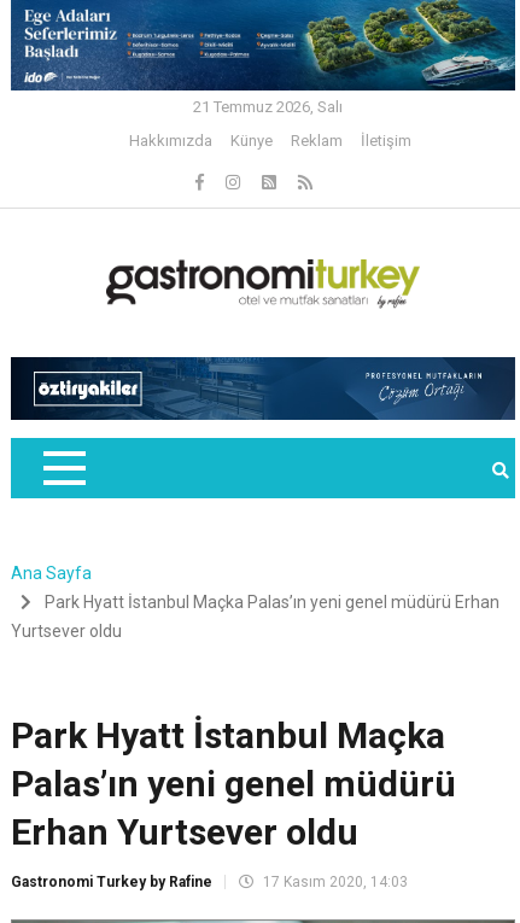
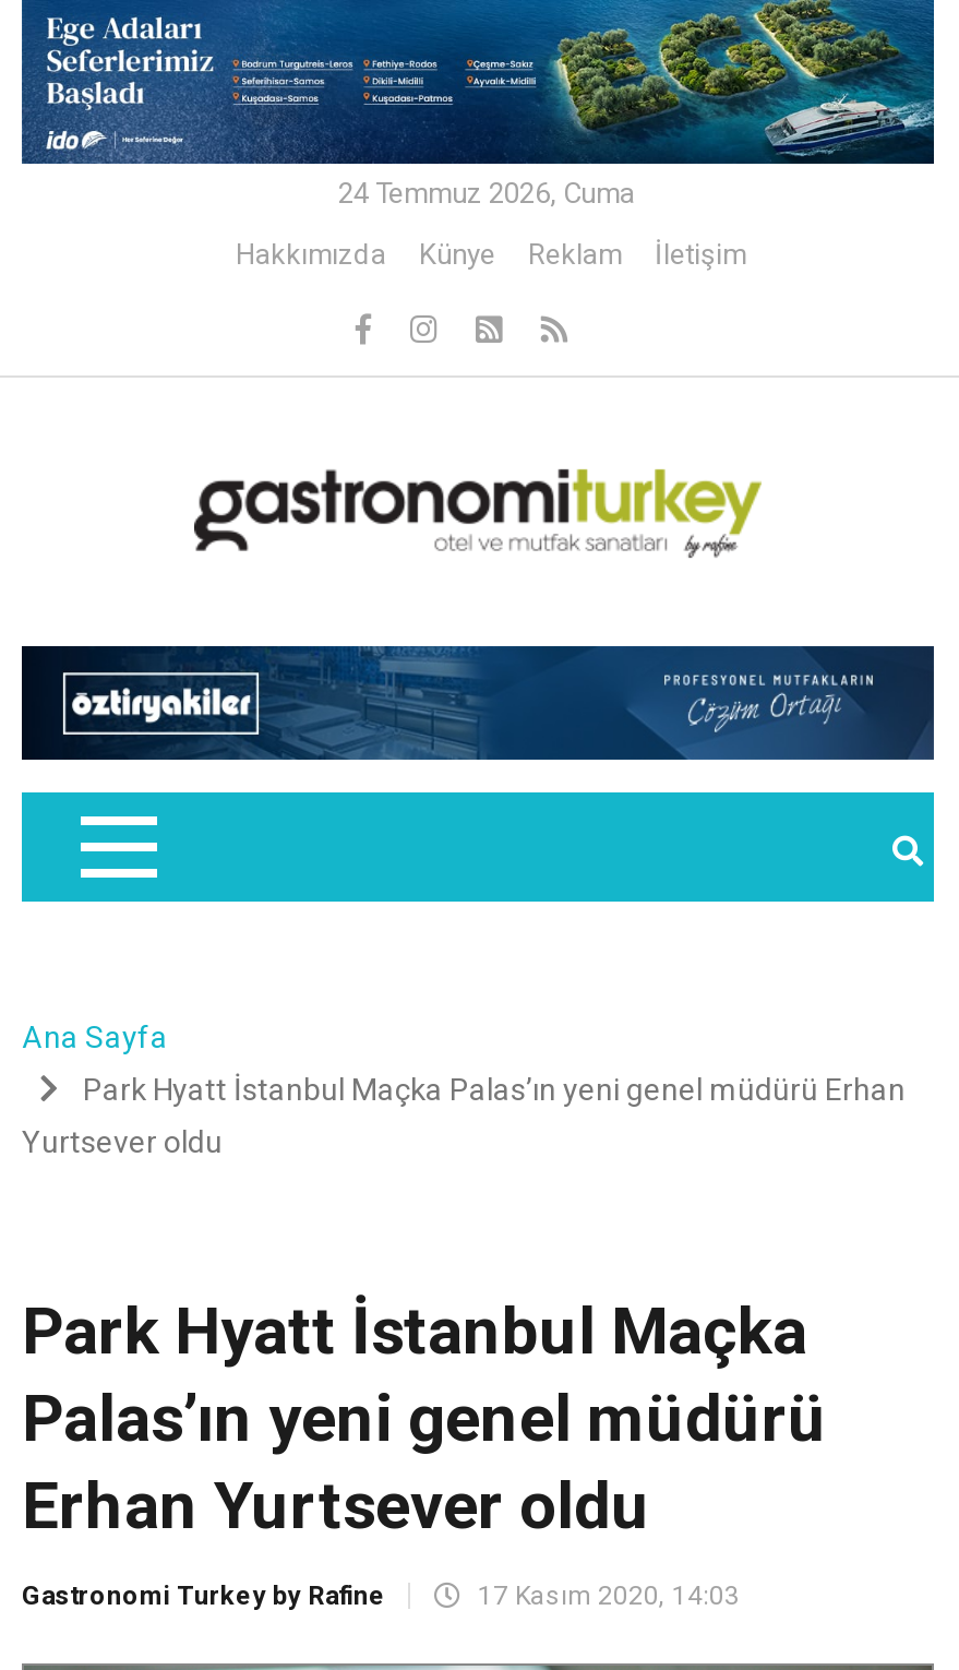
- 21 Temmuz 2026, Salı
+ 24 Temmuz 2026, Cuma
